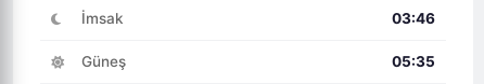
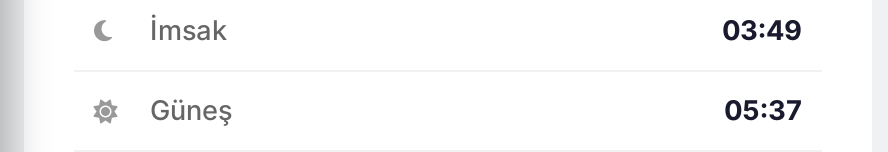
- 03:46
+ 03:49

- 05:35
+ 05:37
